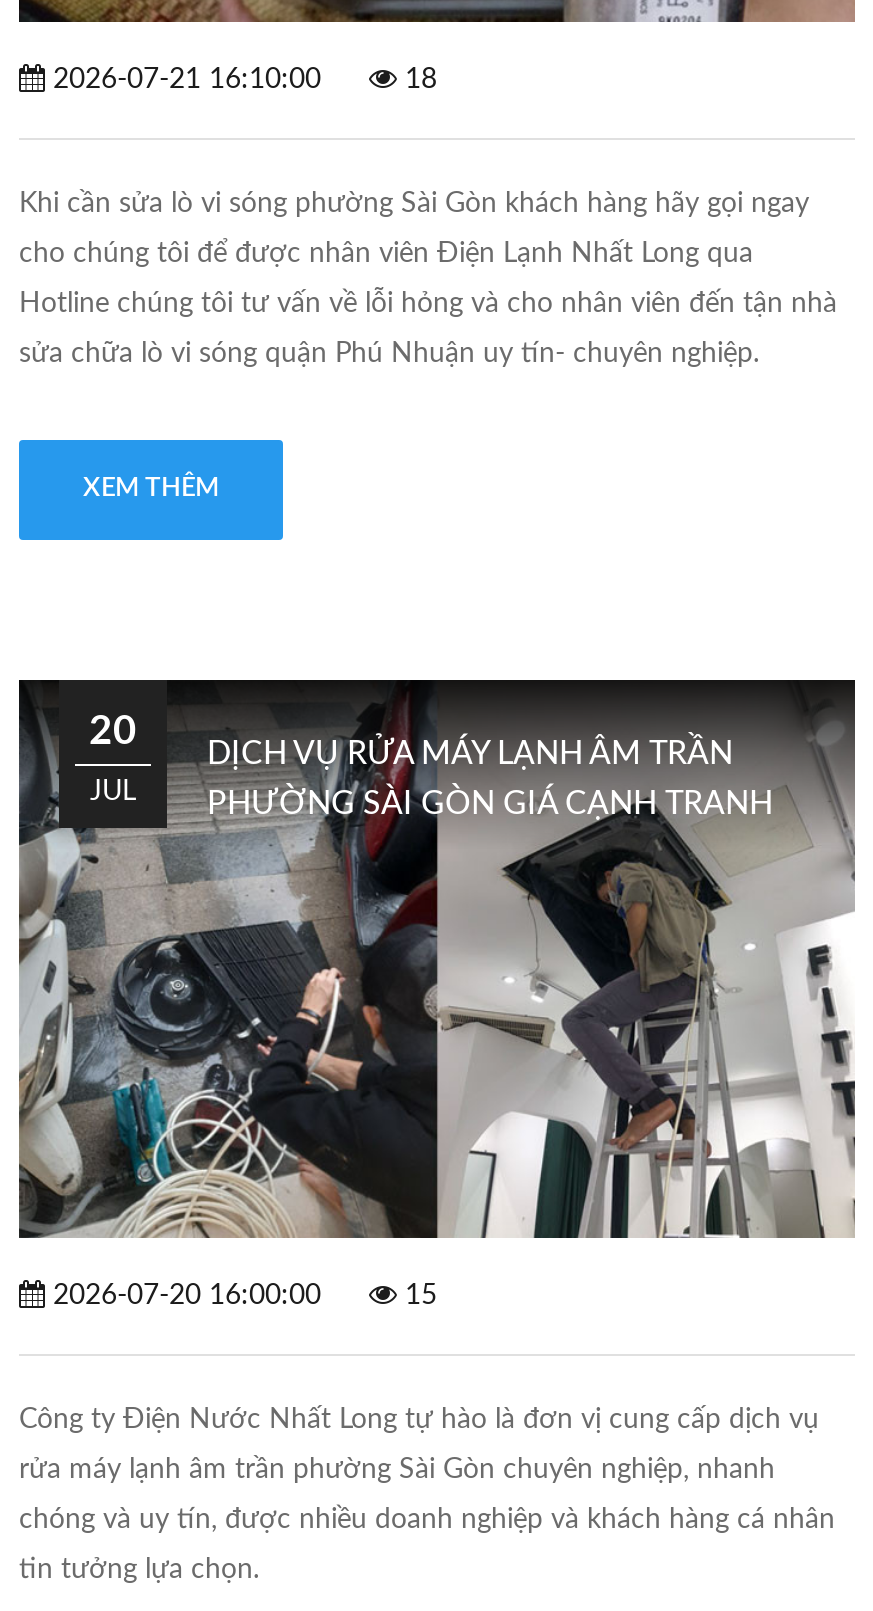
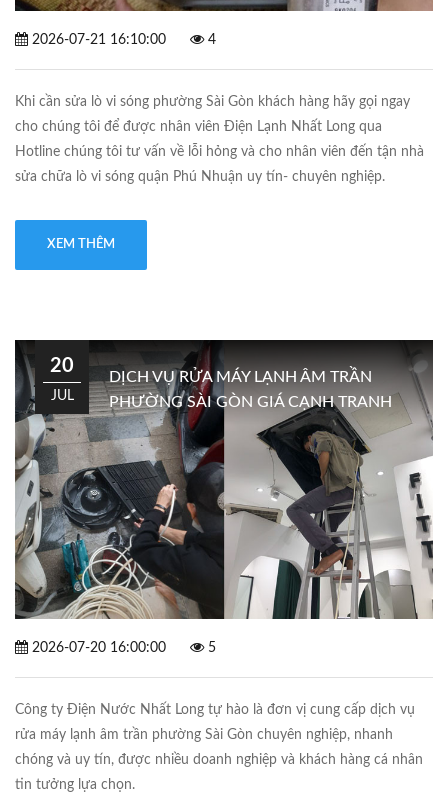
- 18
+ 4

- 15
+ 5
